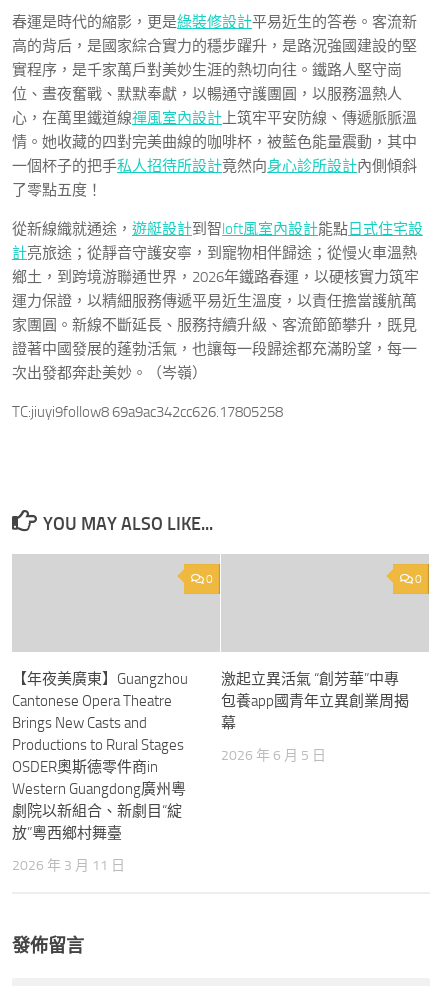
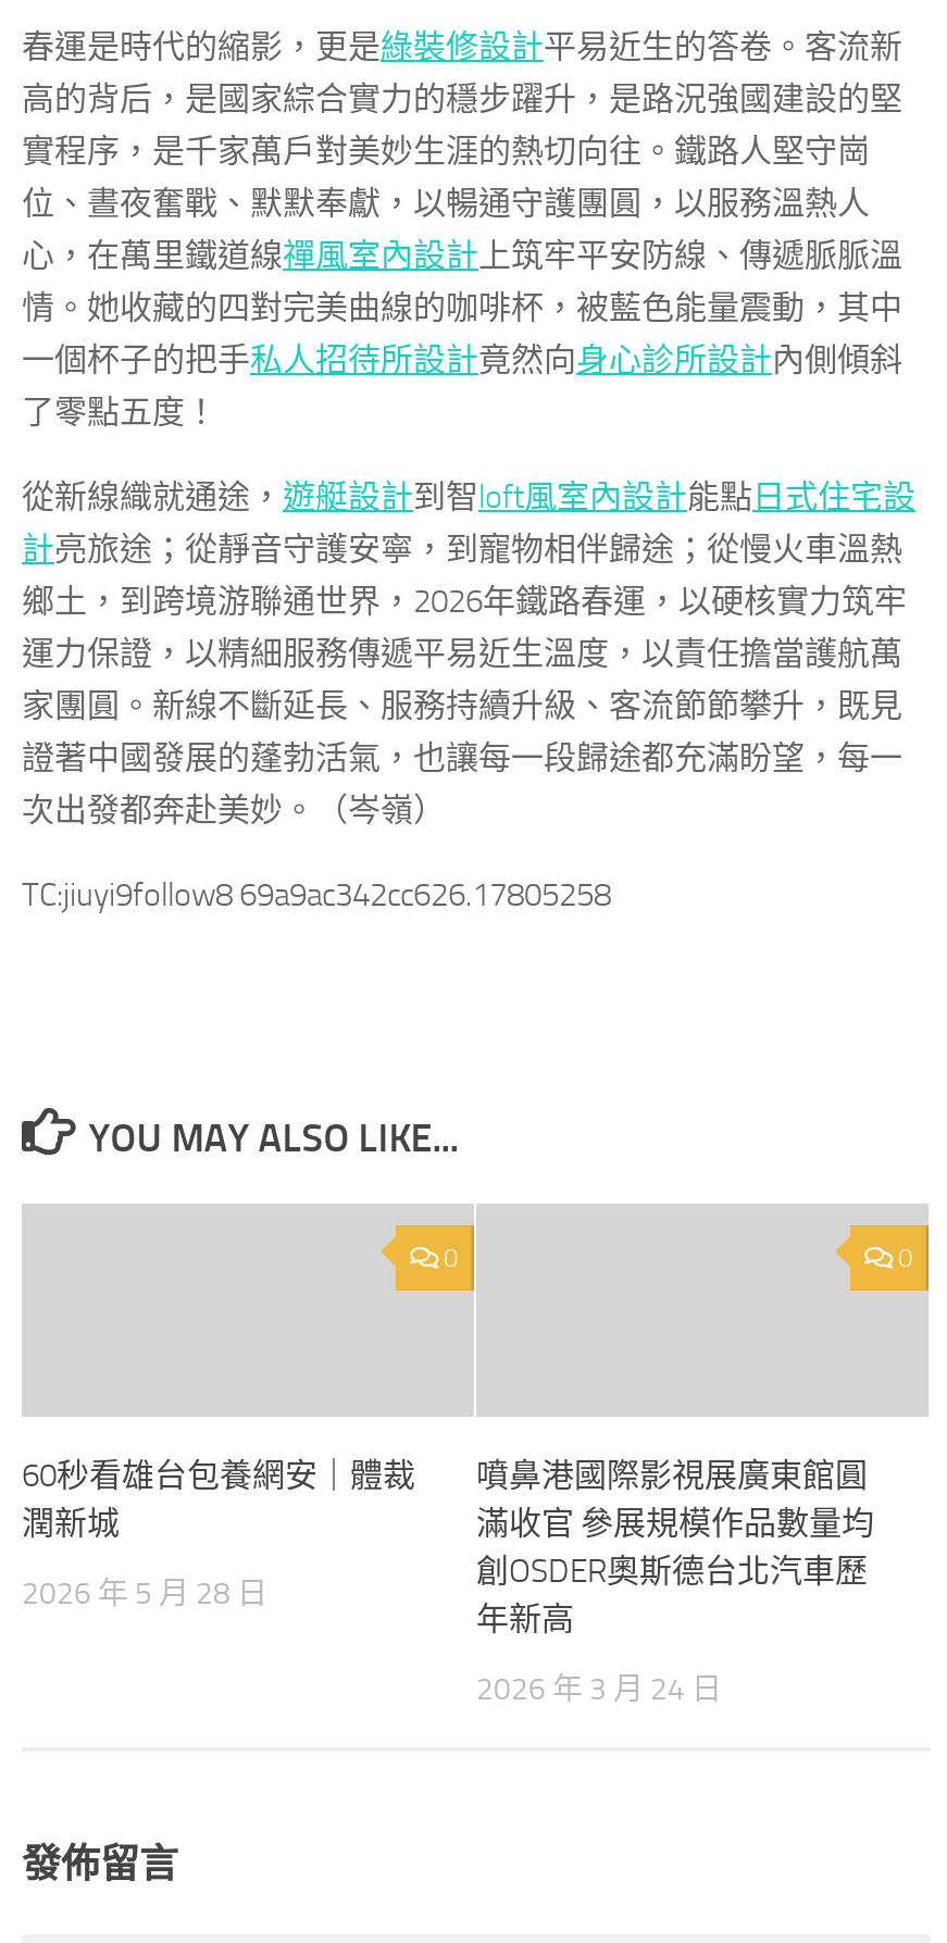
- 【年夜美廣東】Guangzhou
- Cantonese Opera Theatre
- Brings New Casts and
- Productions to Rural Stages
- OSDER奧斯德零件商in
- Western Guangdong廣州粵
- 劇院以新組合、新劇目“綻
- 放”粵西鄉村舞臺
+ 60秒看雄台包養網安｜體裁
+ 潤新城

- 激起立異活氣 “創芳華”中專
- 包養app國青年立異創業周揭
- 幕
+ 噴鼻港國際影視展廣東館圓
+ 滿收官 參展規模作品數量均
+ 創OSDER奧斯德台北汽車歷
+ 年新高

- 2026 年 6 月 5 日
+ 2026 年 3 月 24 日

- 2026 年 3 月 11 日
+ 2026 年 5 月 28 日
